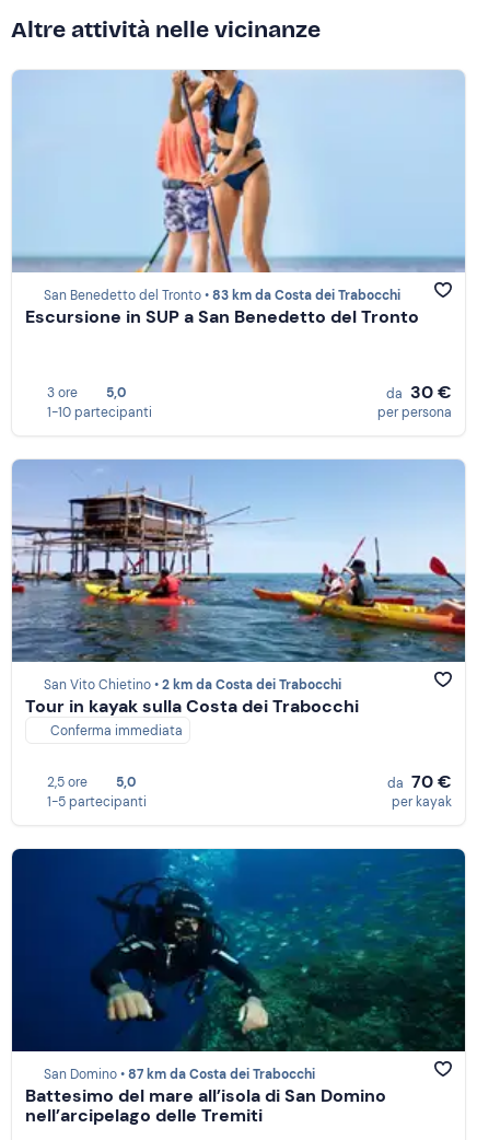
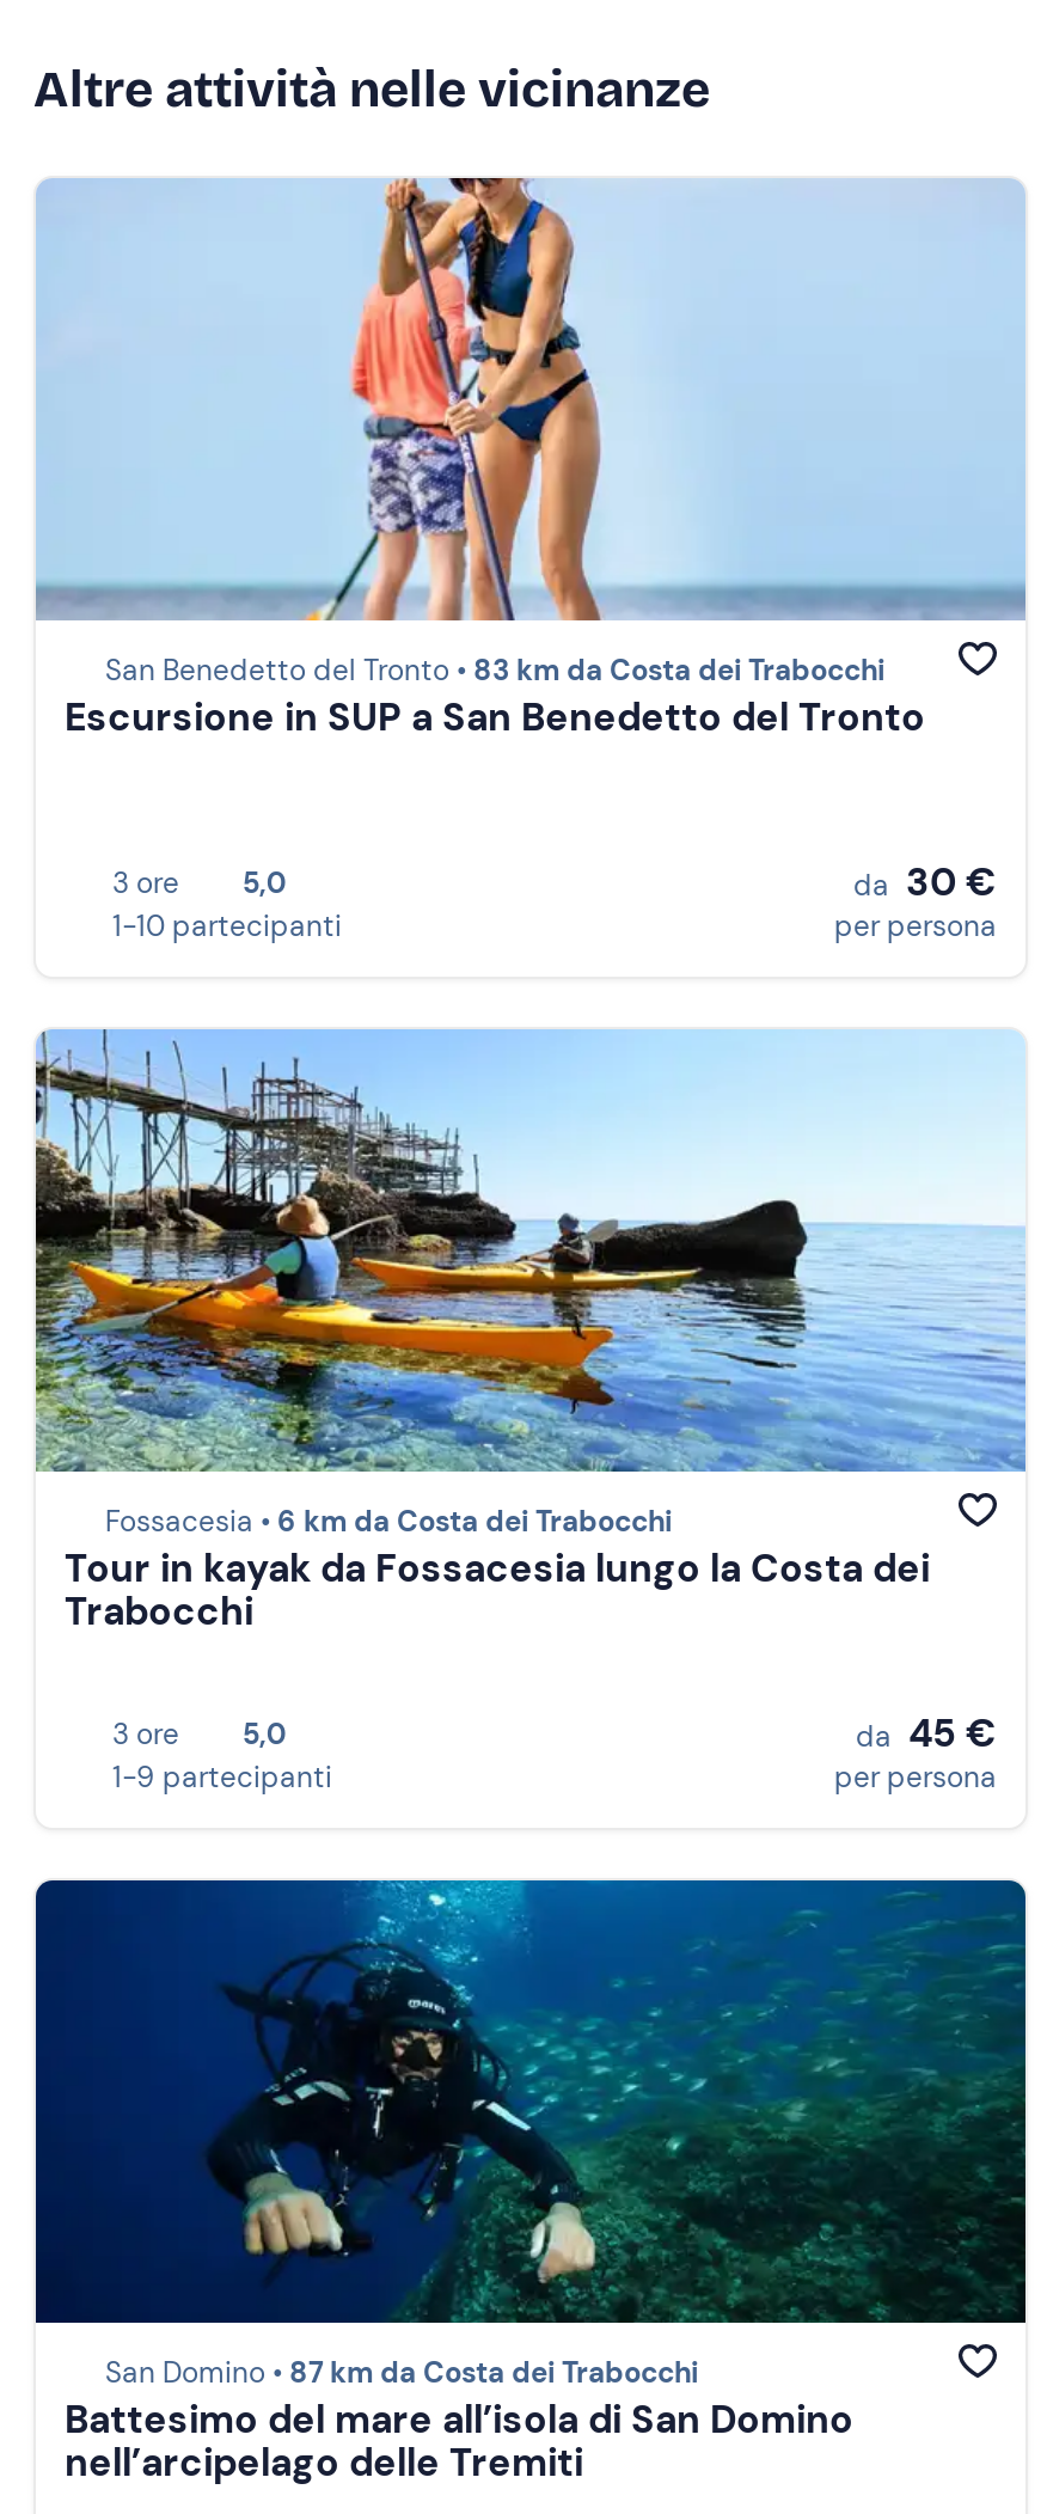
- [image]
- San Vito Chietino • 2 km da Costa dei Trabocchi
- Tour in kayak sulla Costa dei Trabocchi
- Conferma immediata
+ [image]
+ Fossacesia • 6 km da Costa dei Trabocchi
+ Tour in kayak da Fossacesia lungo la Costa dei
+ Trabocchi

- 2,5 ore 5,0
+ 3 ore 5,0

- da 70 €
+ da 45 €

- 1-5 partecipanti
+ 1-9 partecipanti

- per kayak
+ per persona
